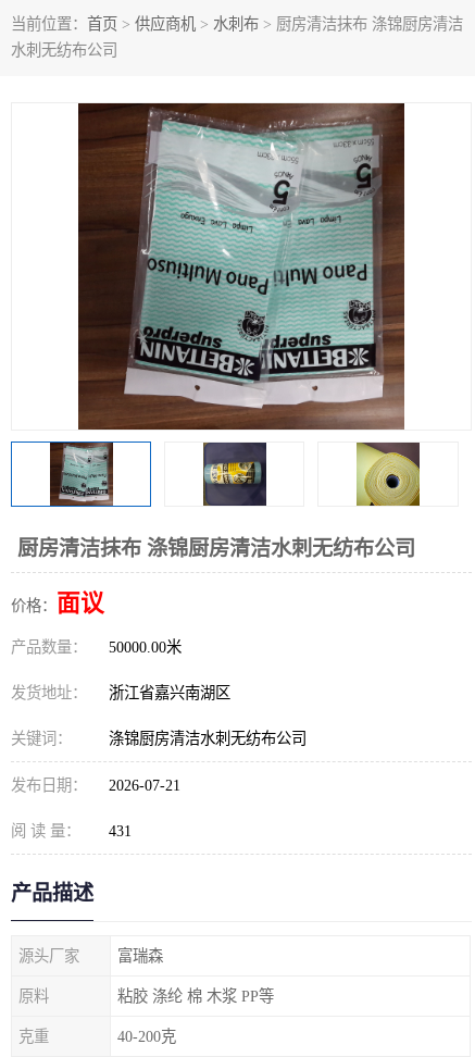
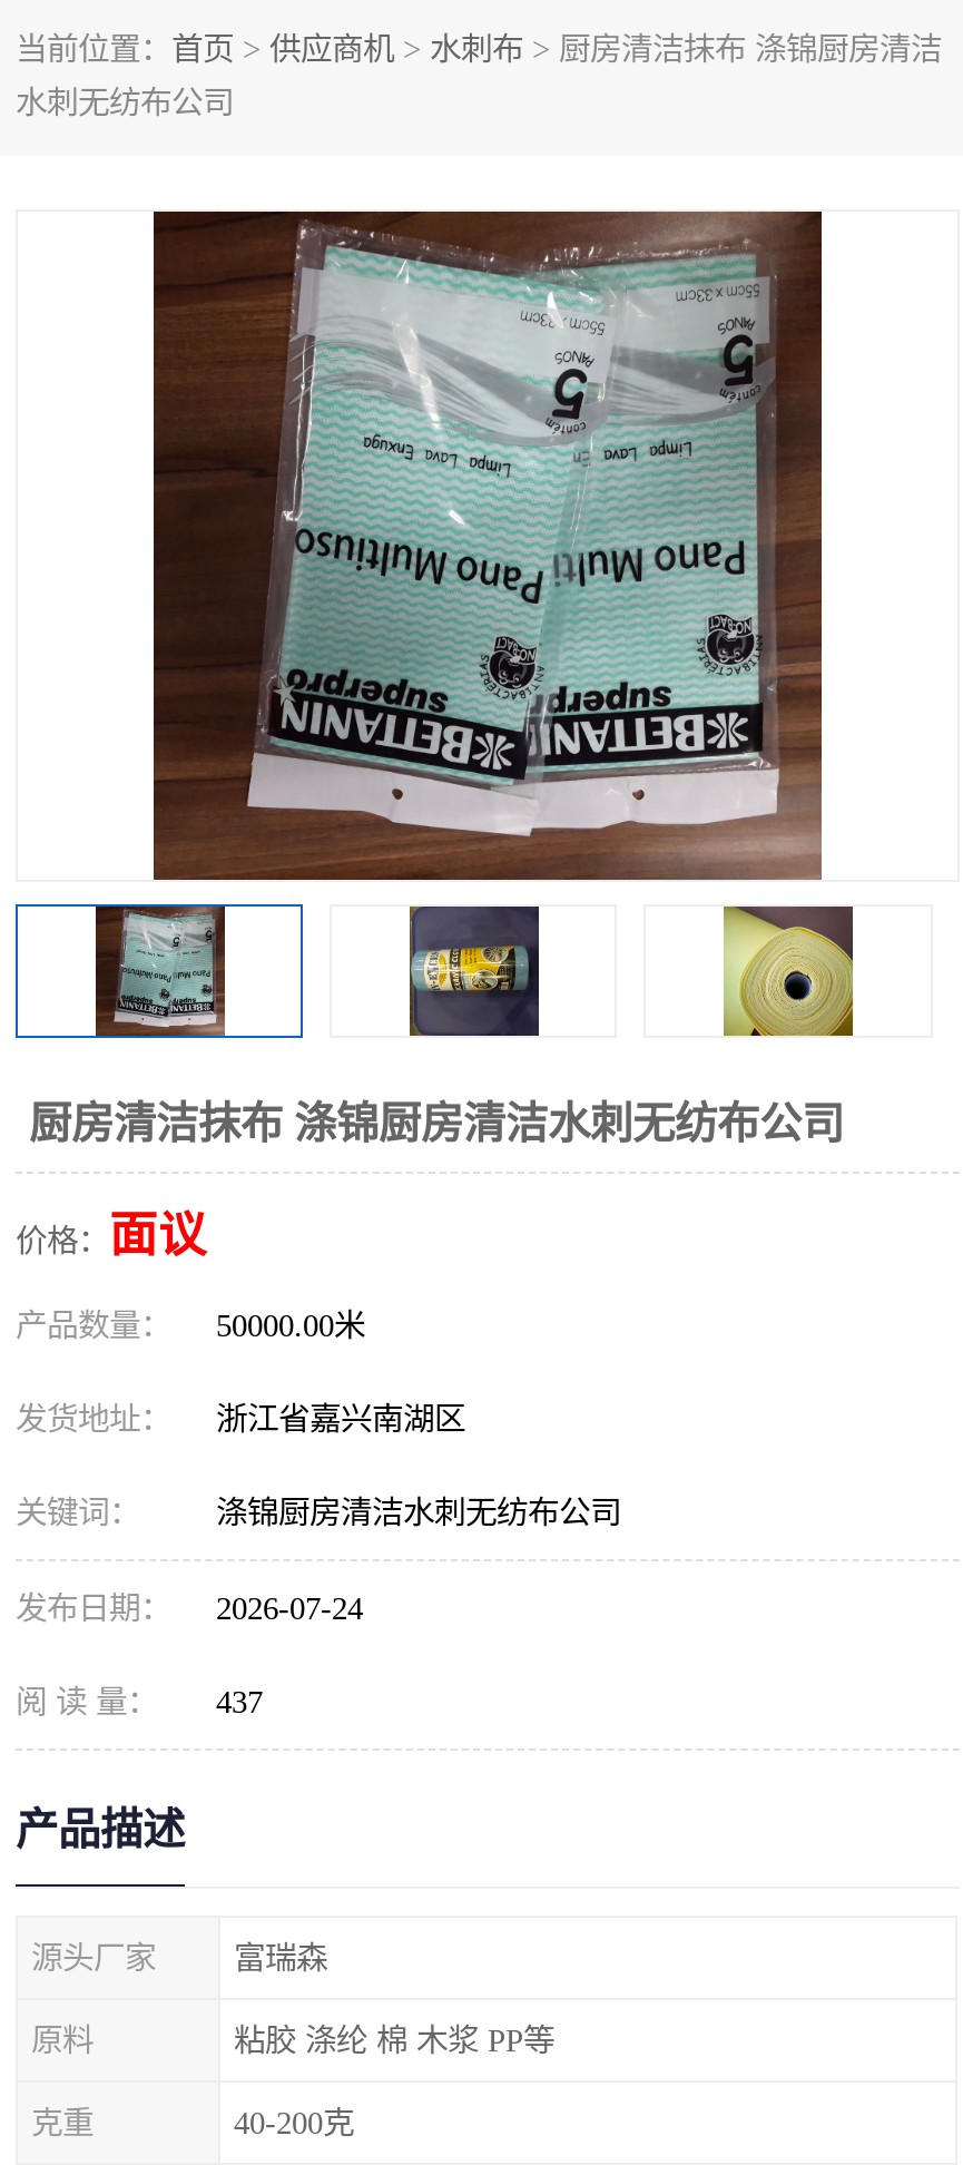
- 发布日期： 2026-07-21
+ 发布日期： 2026-07-24

- 阅 读 量： 431
+ 阅 读 量： 437
